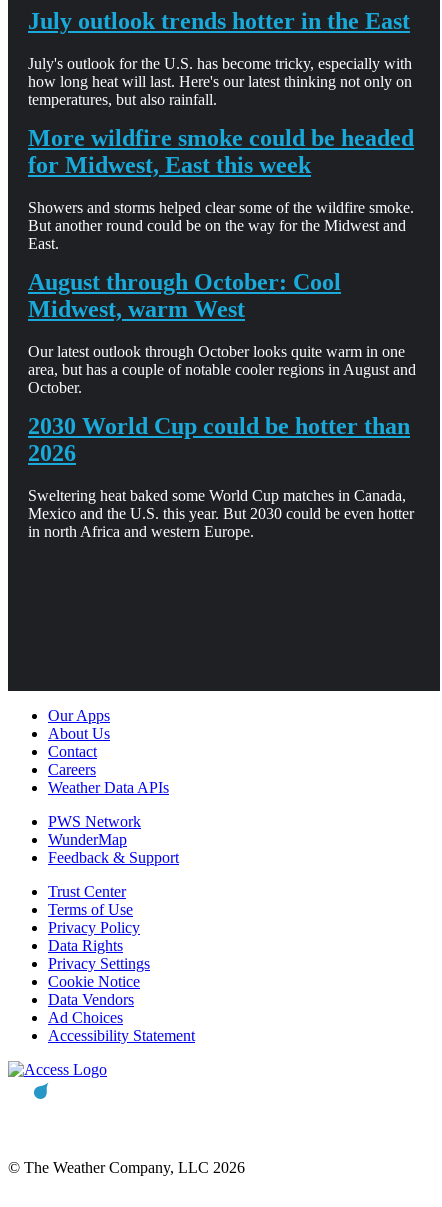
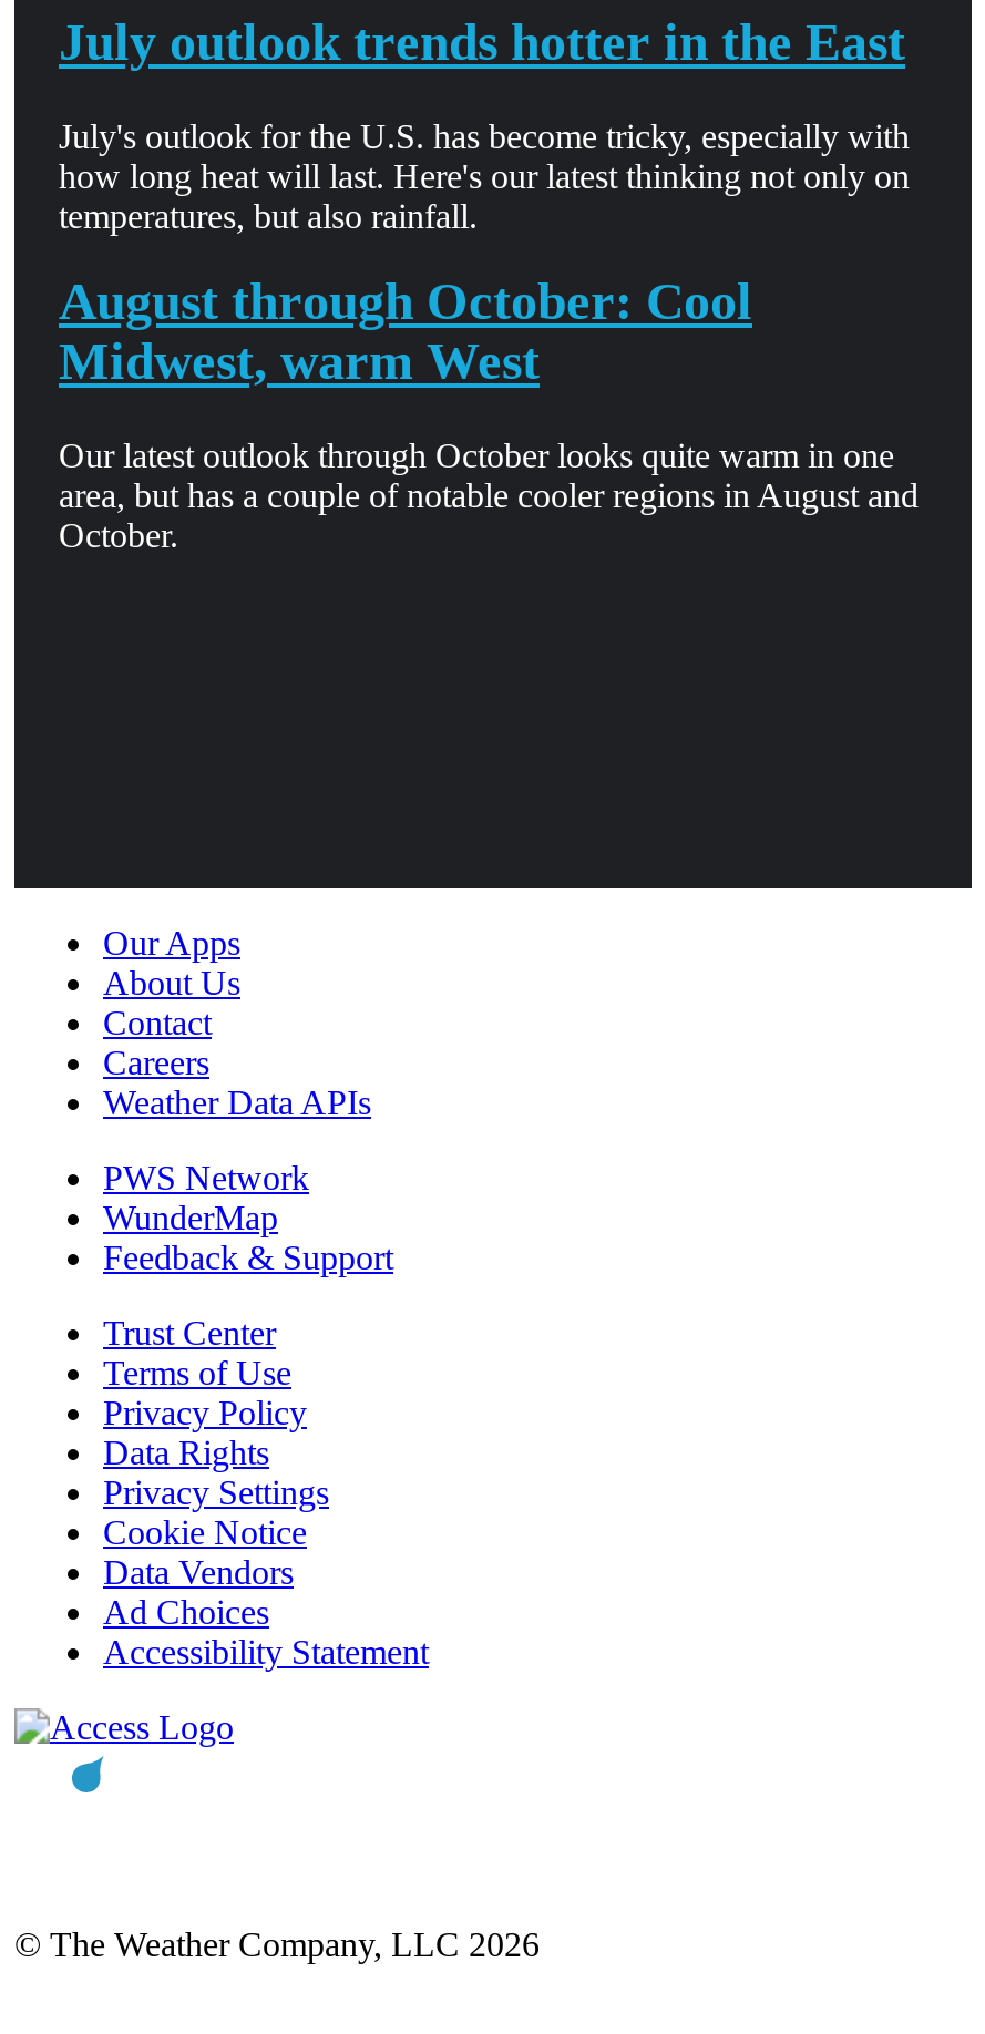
- More wildfire smoke could be headed
- for Midwest, East this week
- Showers and storms helped clear some of the wildfire smoke.
- But another round could be on the way for the Midwest and
- East.

- 2030 World Cup could be hotter than
- 2026
- Sweltering heat baked some World Cup matches in Canada,
- Mexico and the U.S. this year. But 2030 could be even hotter
- in north Africa and western Europe.
